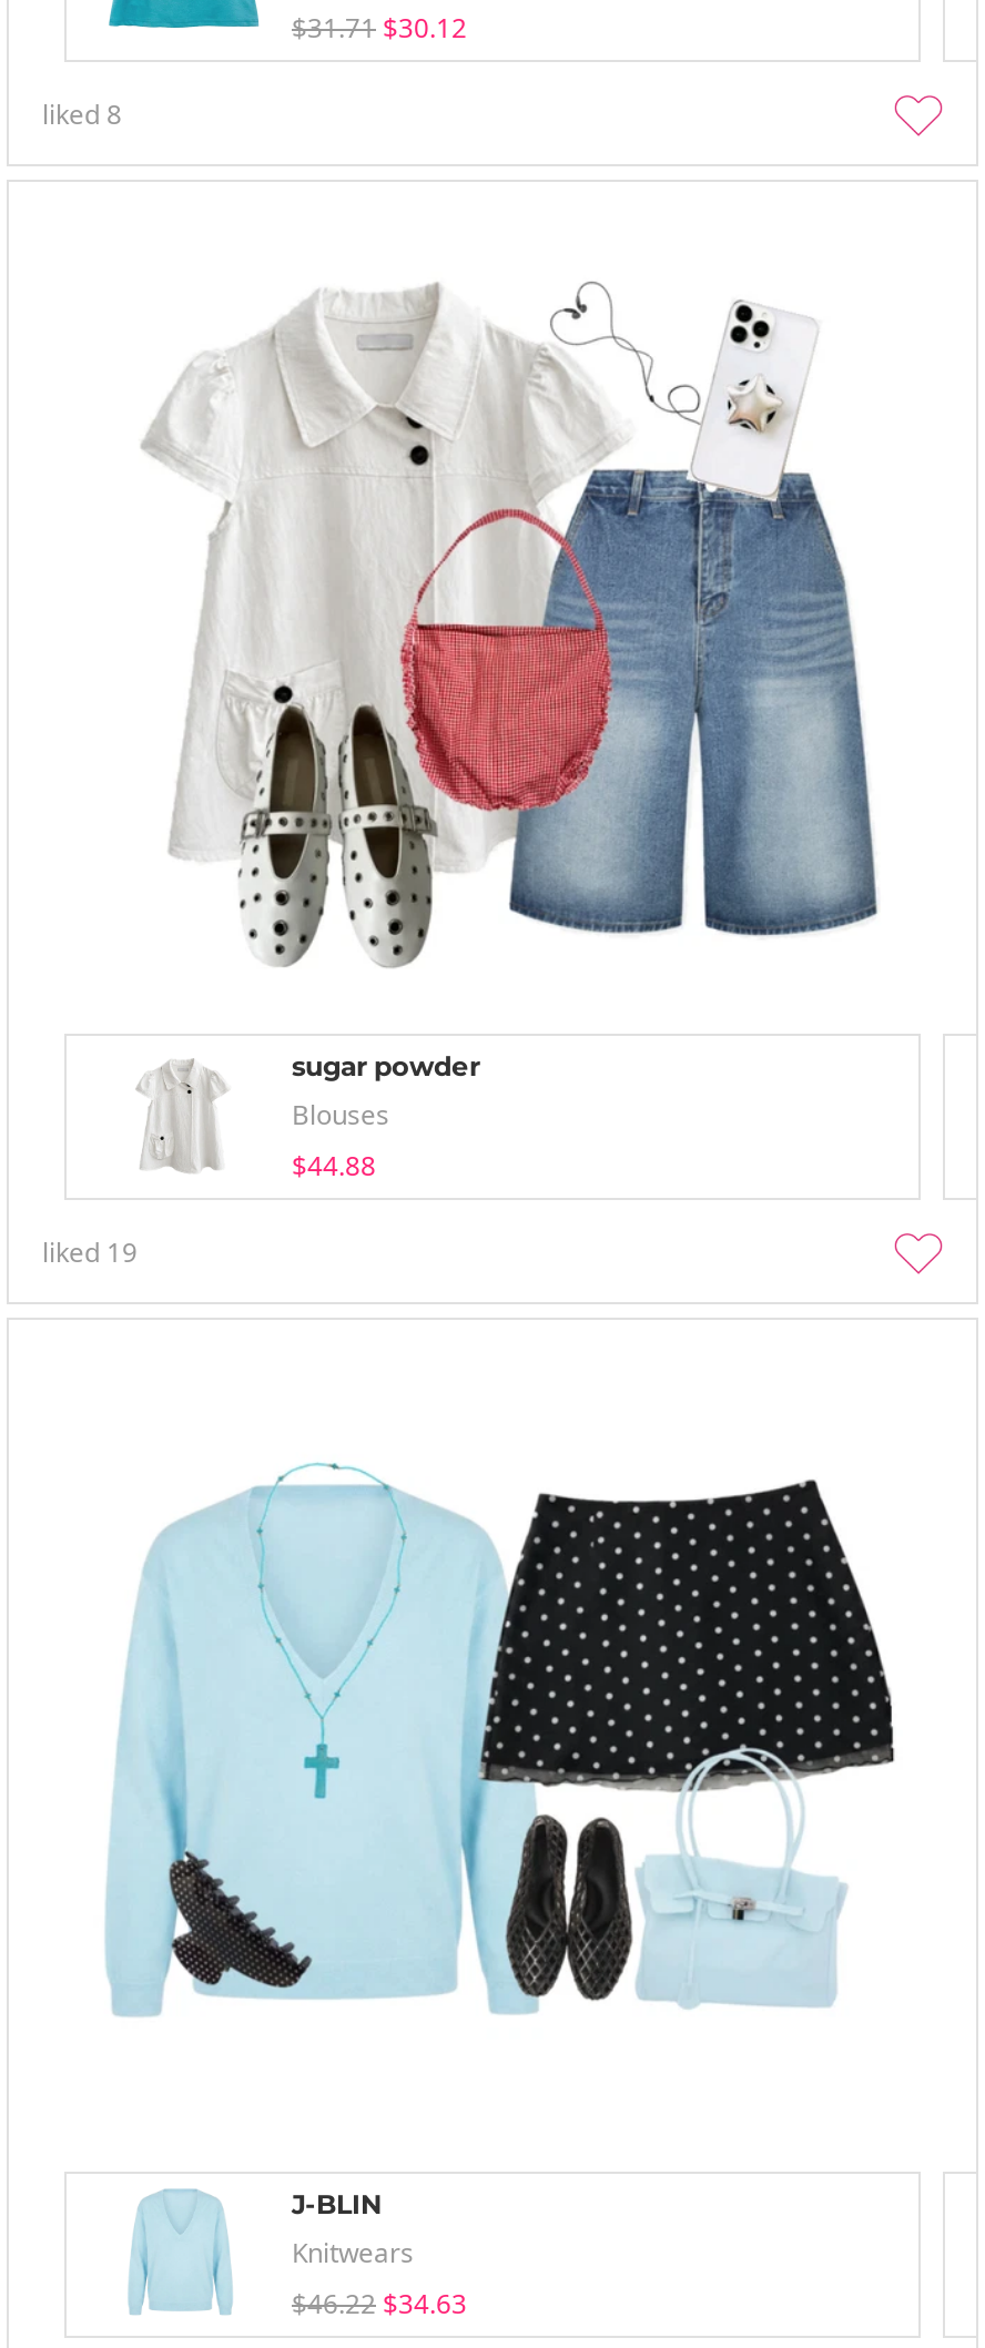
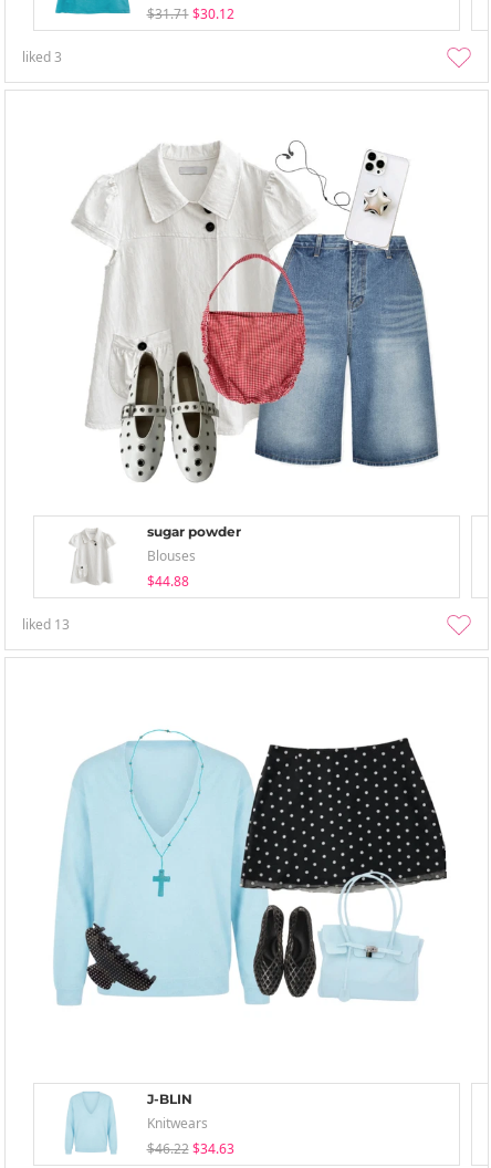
- liked 8
+ liked 3

- liked 19
+ liked 13
